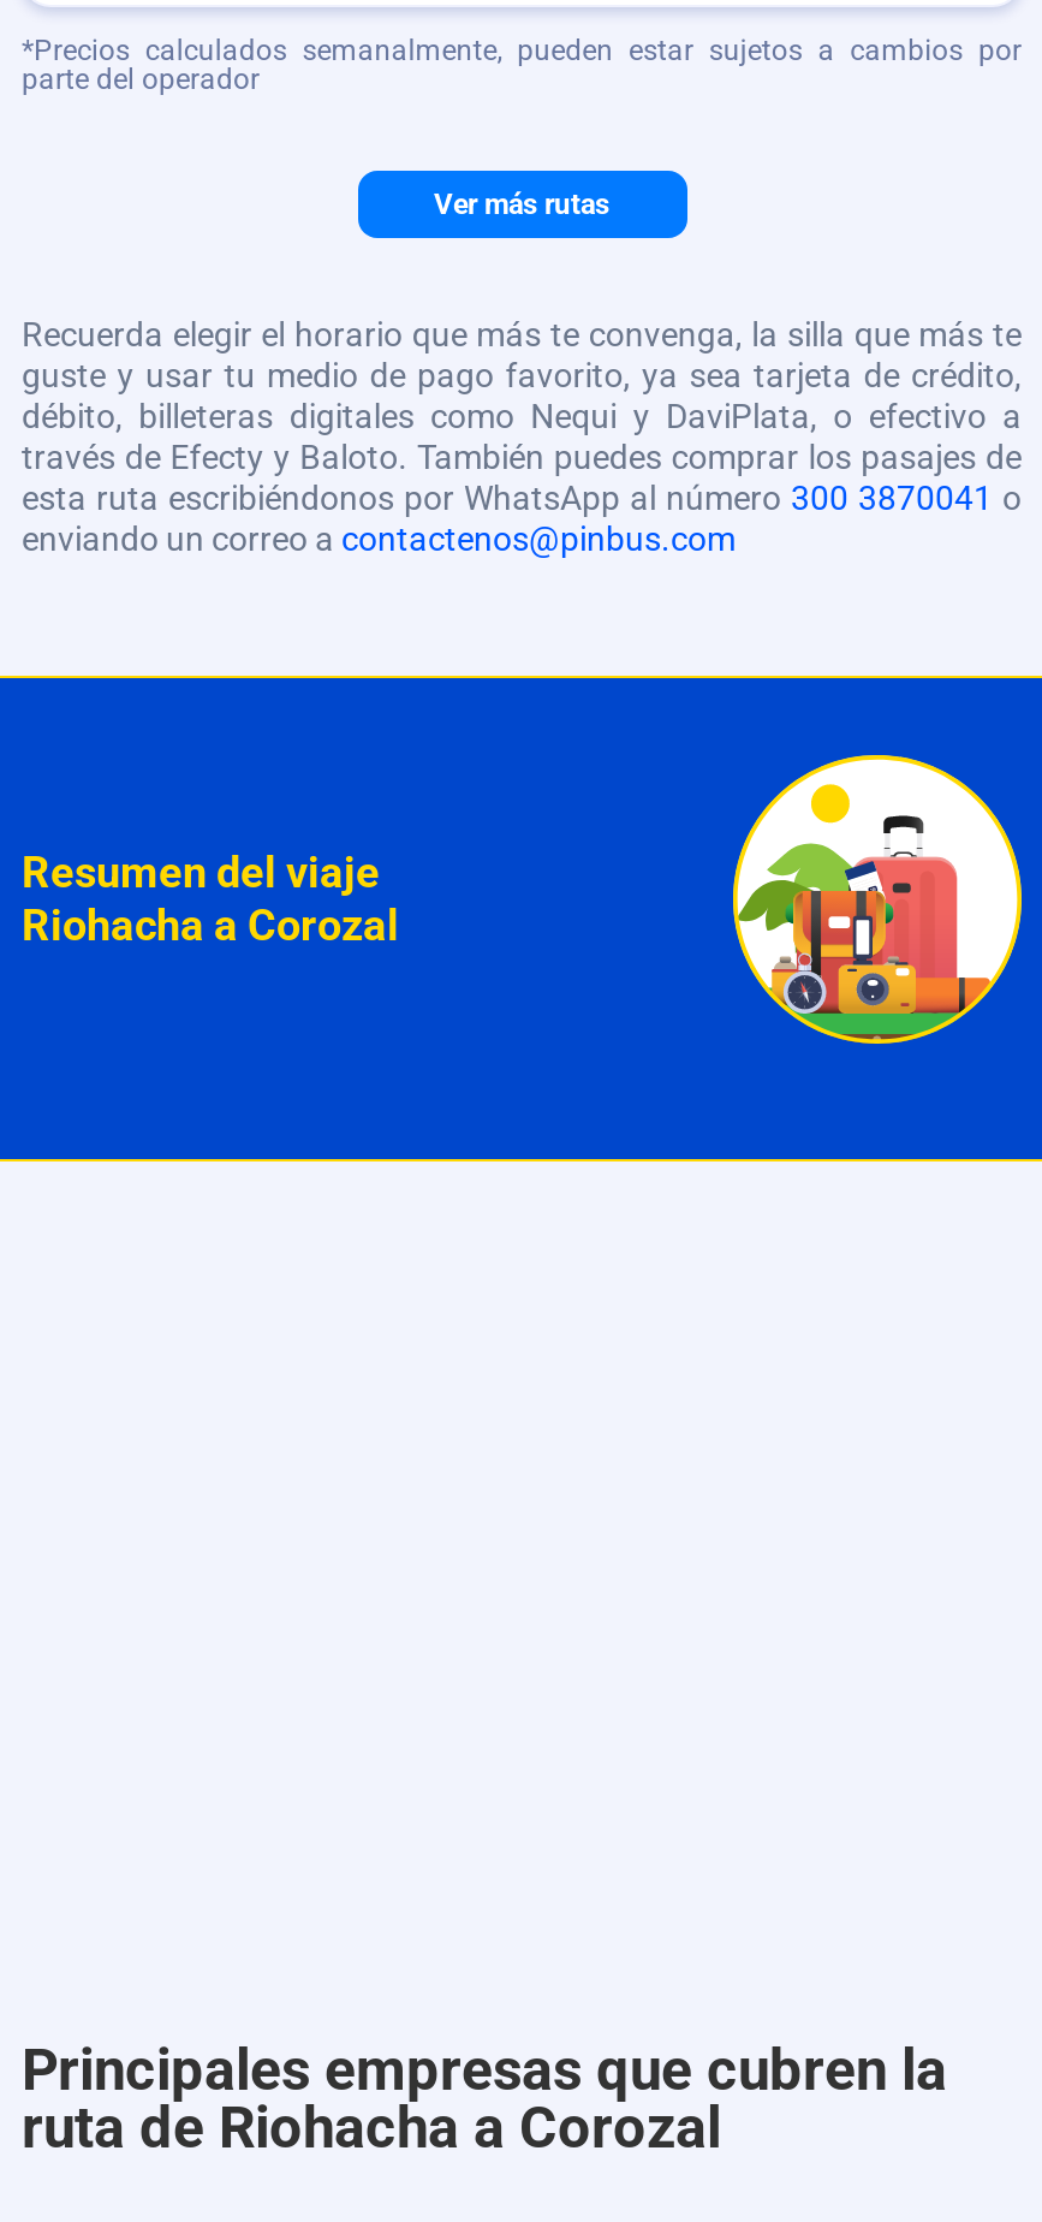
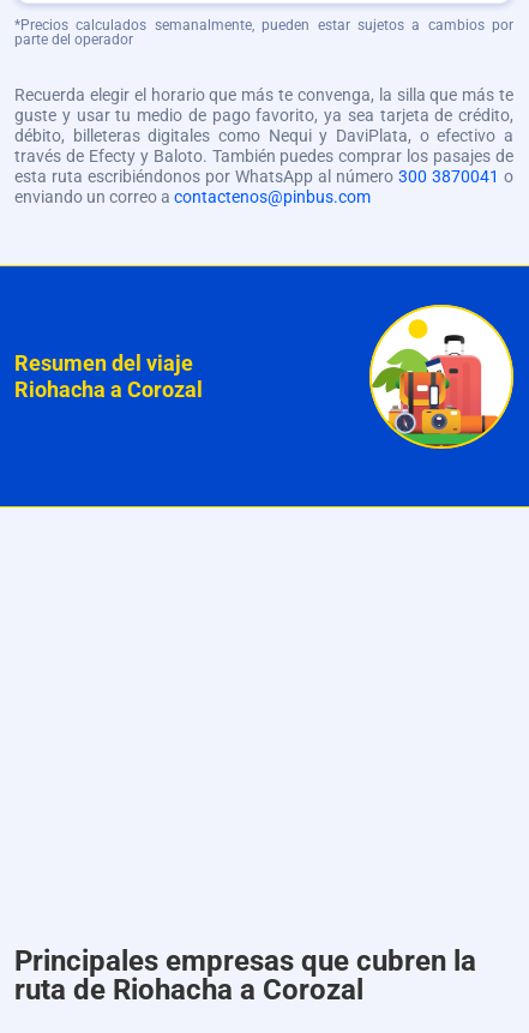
- Ver más rutas
